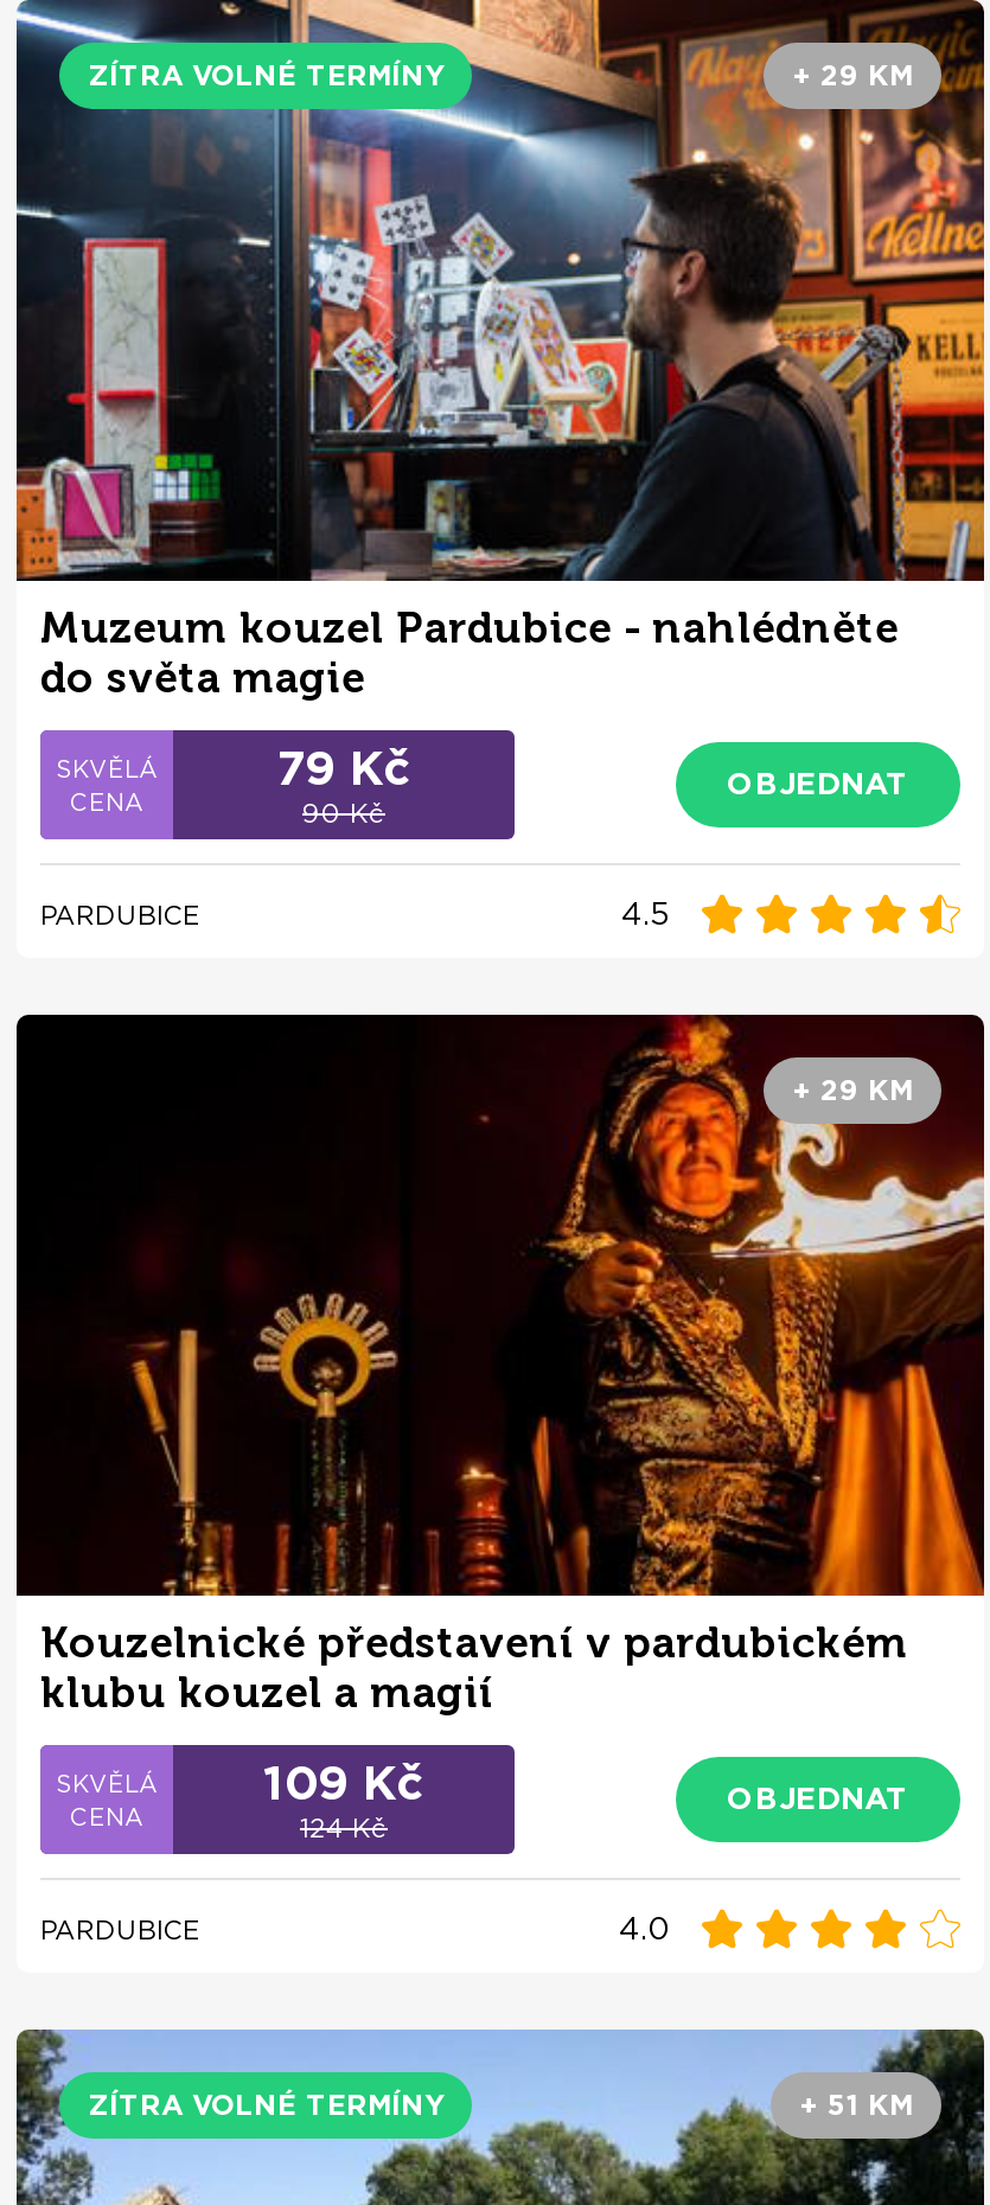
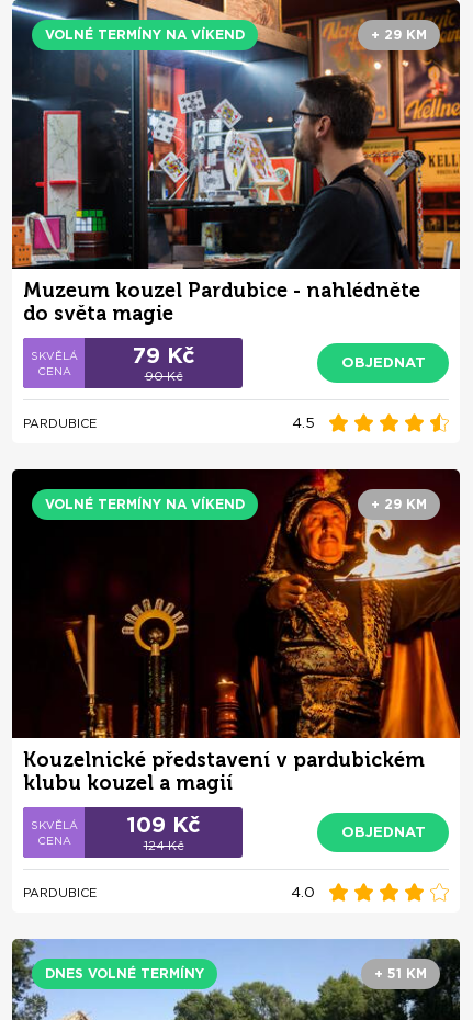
- ZÍTRA VOLNÉ TERMÍNY
+ VOLNÉ TERMÍNY NA VÍKEND

+ VOLNÉ TERMÍNY NA VÍKEND

- ZÍTRA VOLNÉ TERMÍNY
+ DNES VOLNÉ TERMÍNY
